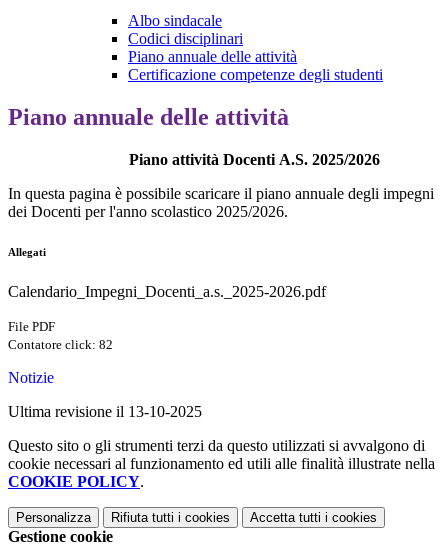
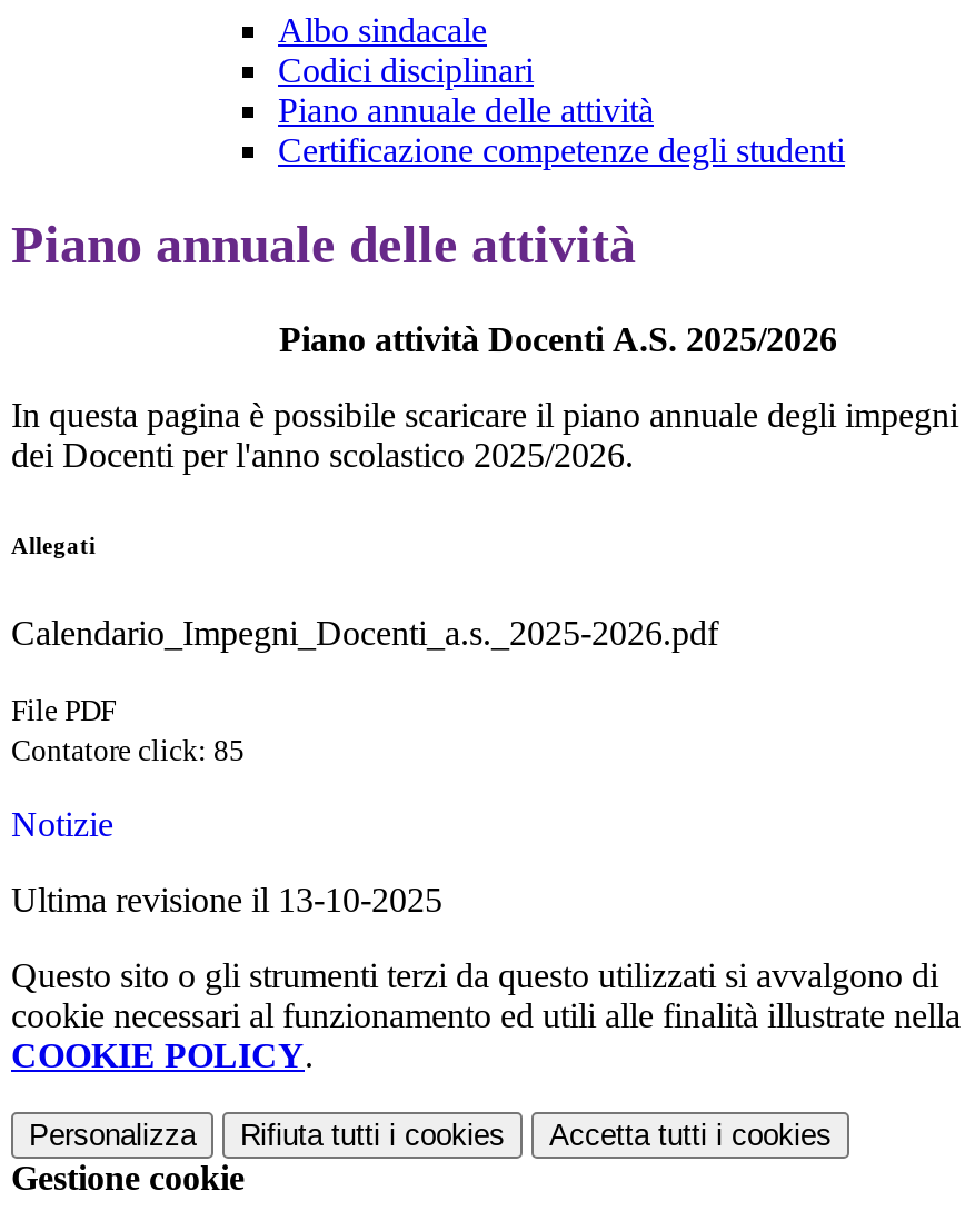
- Contatore click: 82
+ Contatore click: 85
